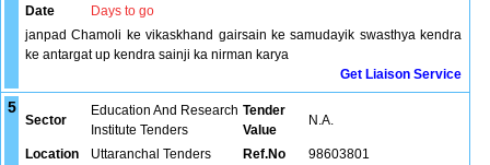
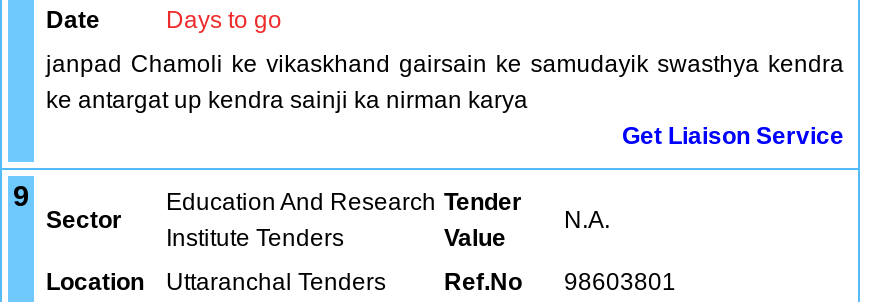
- 5
+ 9
